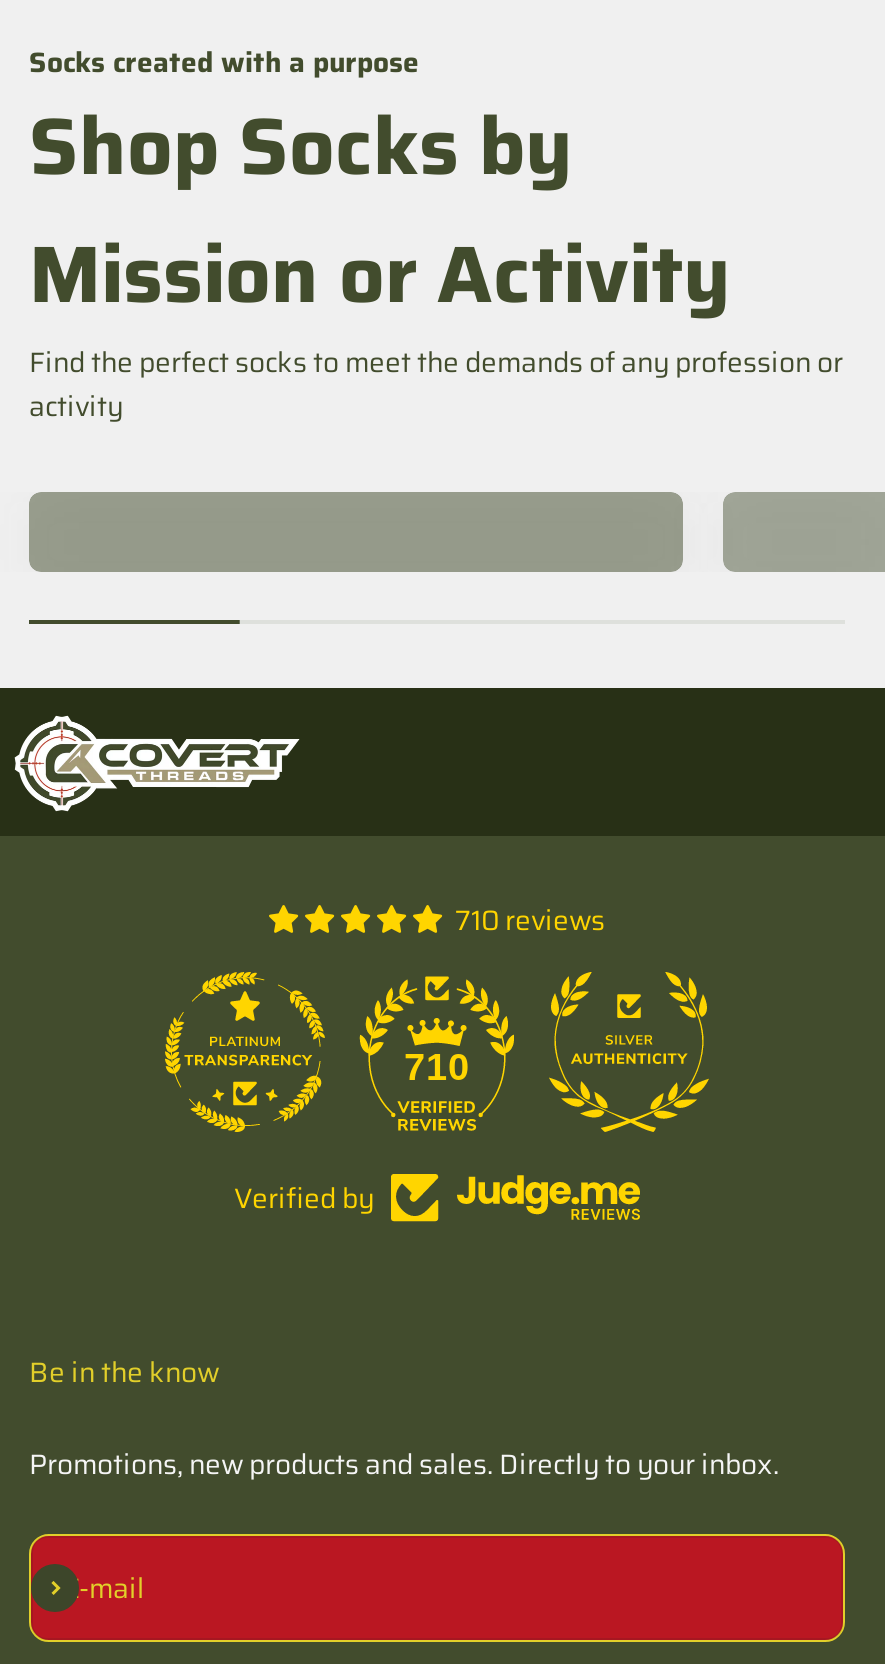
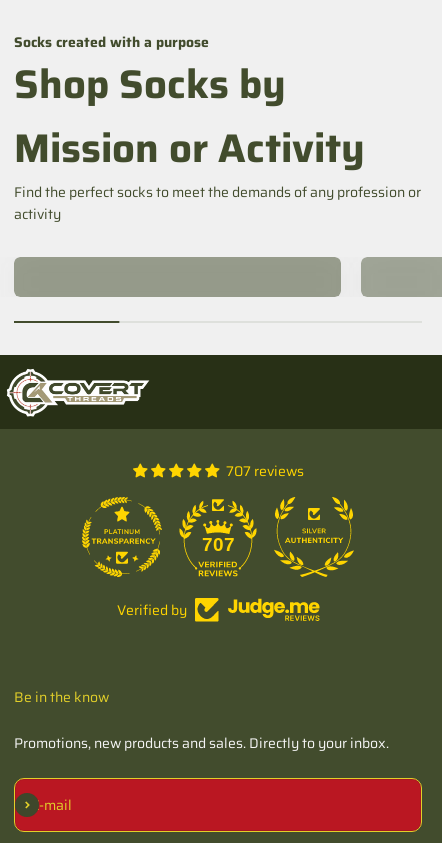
- 710 reviews
+ 707 reviews

- 710
+ 707
